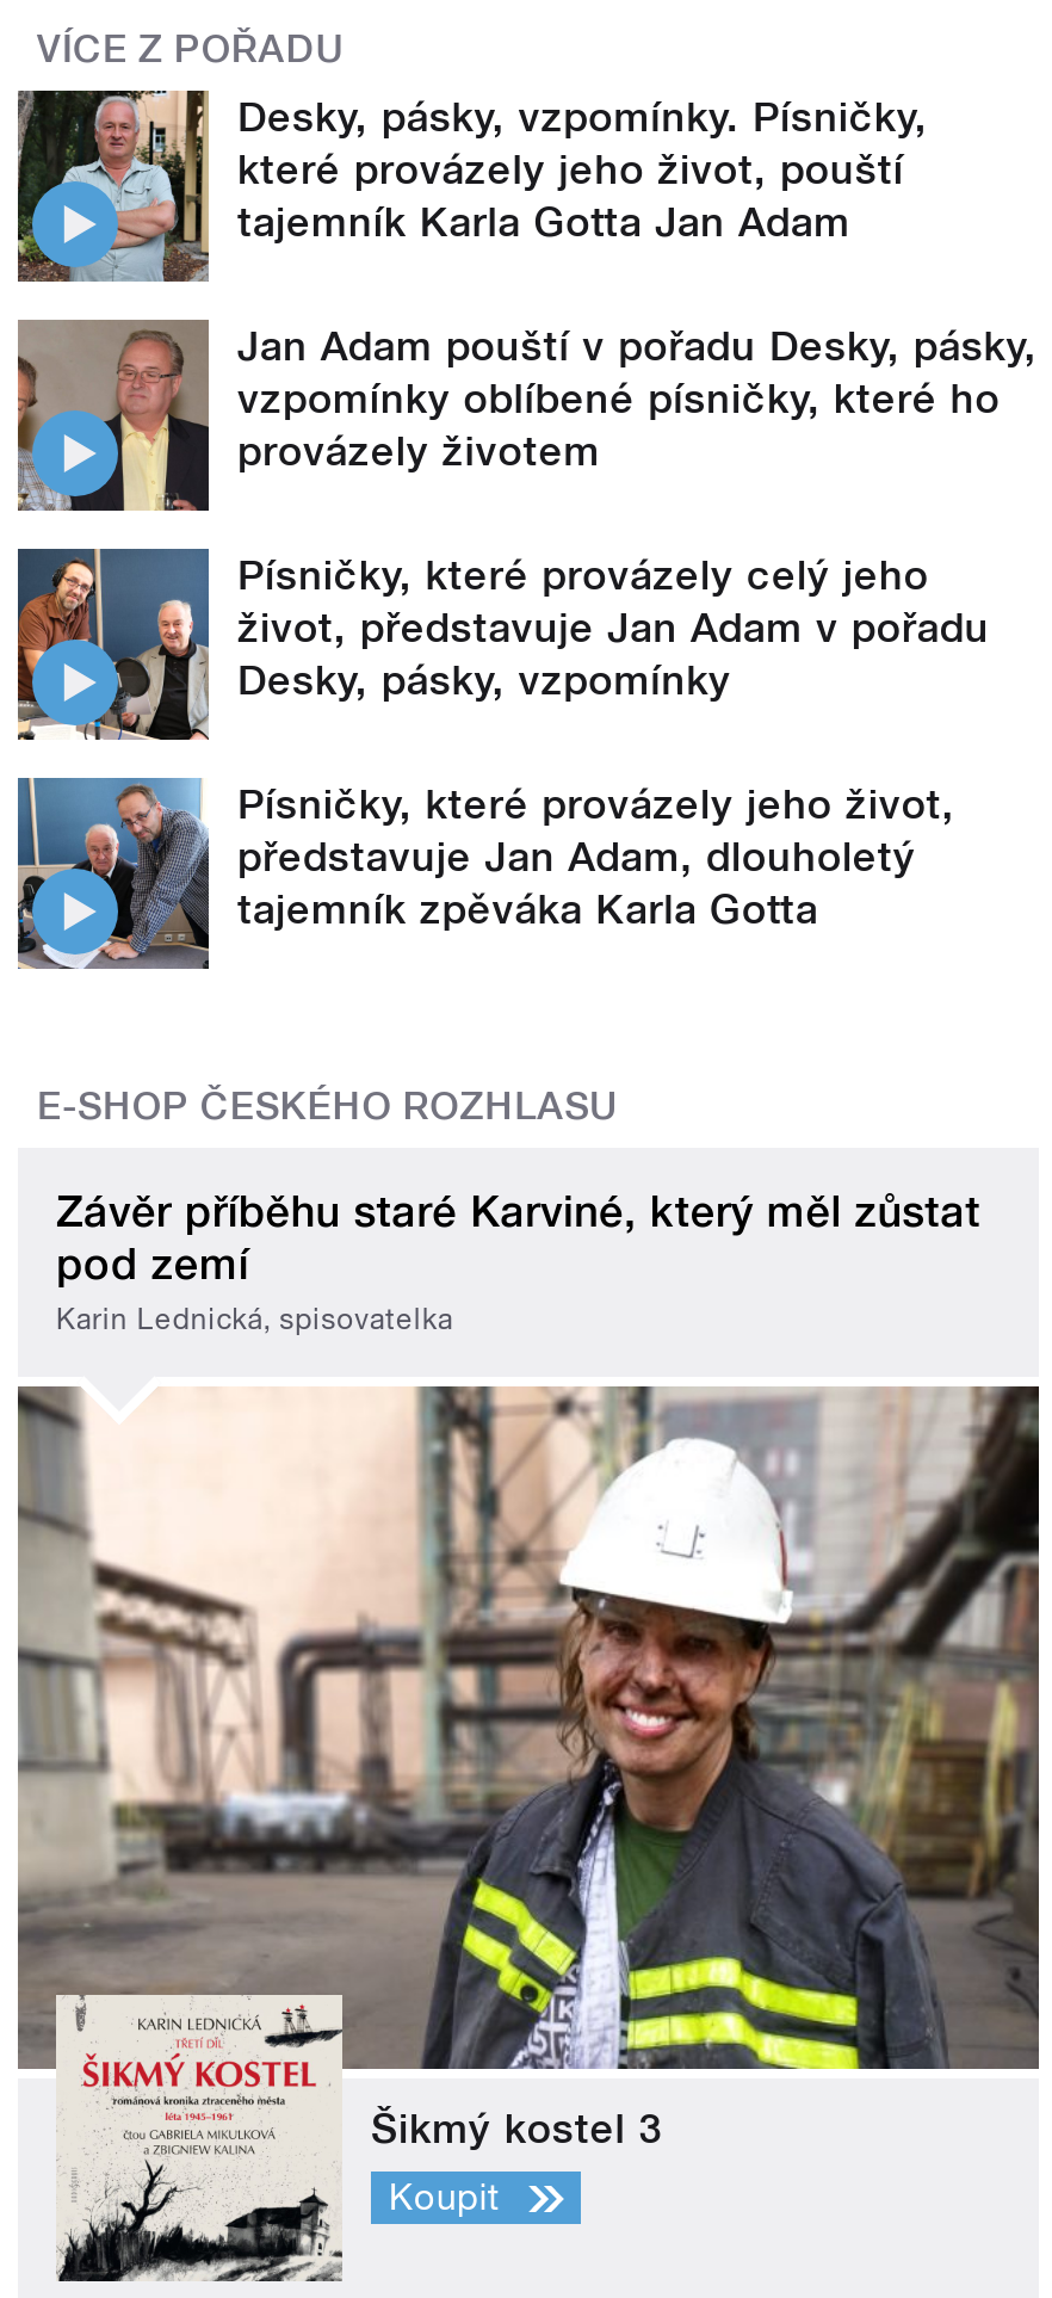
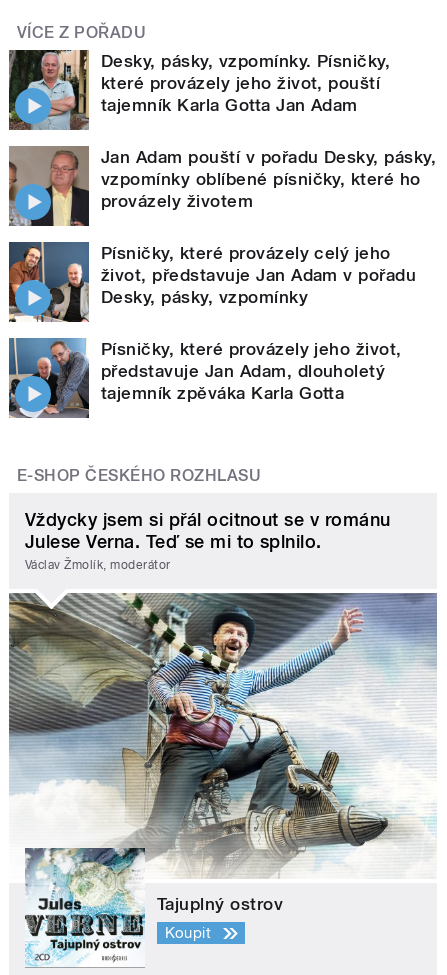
- Závěr příběhu staré Karviné, který měl zůstat
- pod zemí
- Karin Lednická, spisovatelka
+ Vždycky jsem si přál ocitnout se v románu
+ Julese Verna. Teď se mi to splnilo.
+ Václav Žmolík, moderátor

- [image]
- Šikmý kostel 3
+ [image]
+ Tajuplný ostrov
